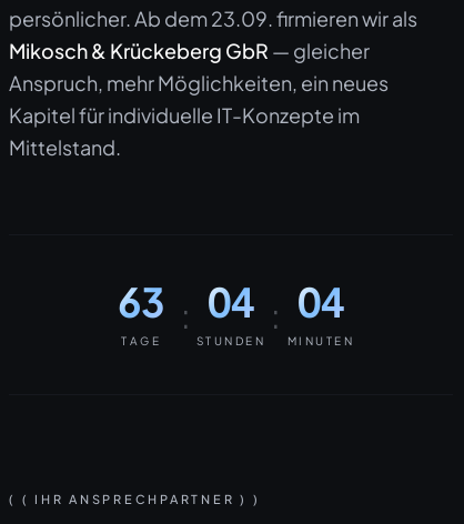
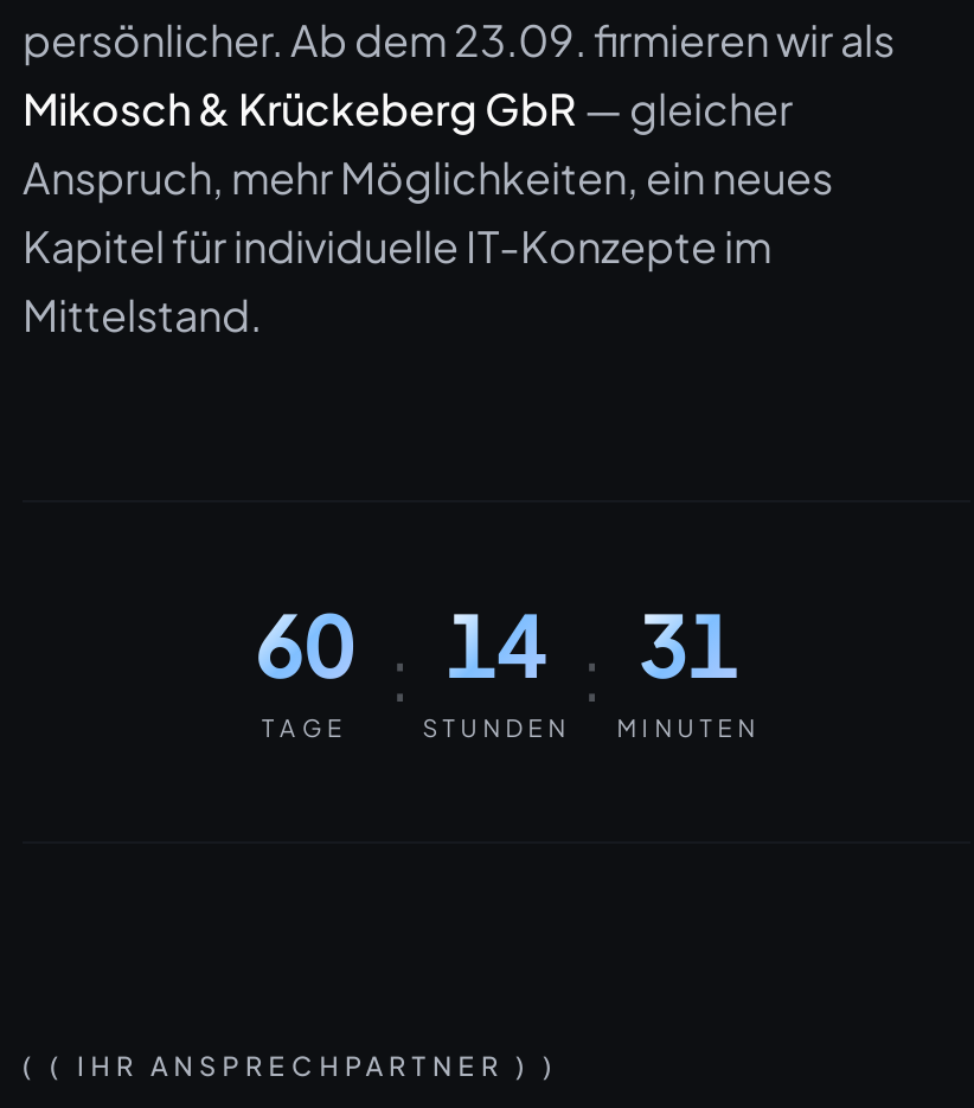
- 63
+ 60

- : 04
+ : 14

- : 04
+ : 31
